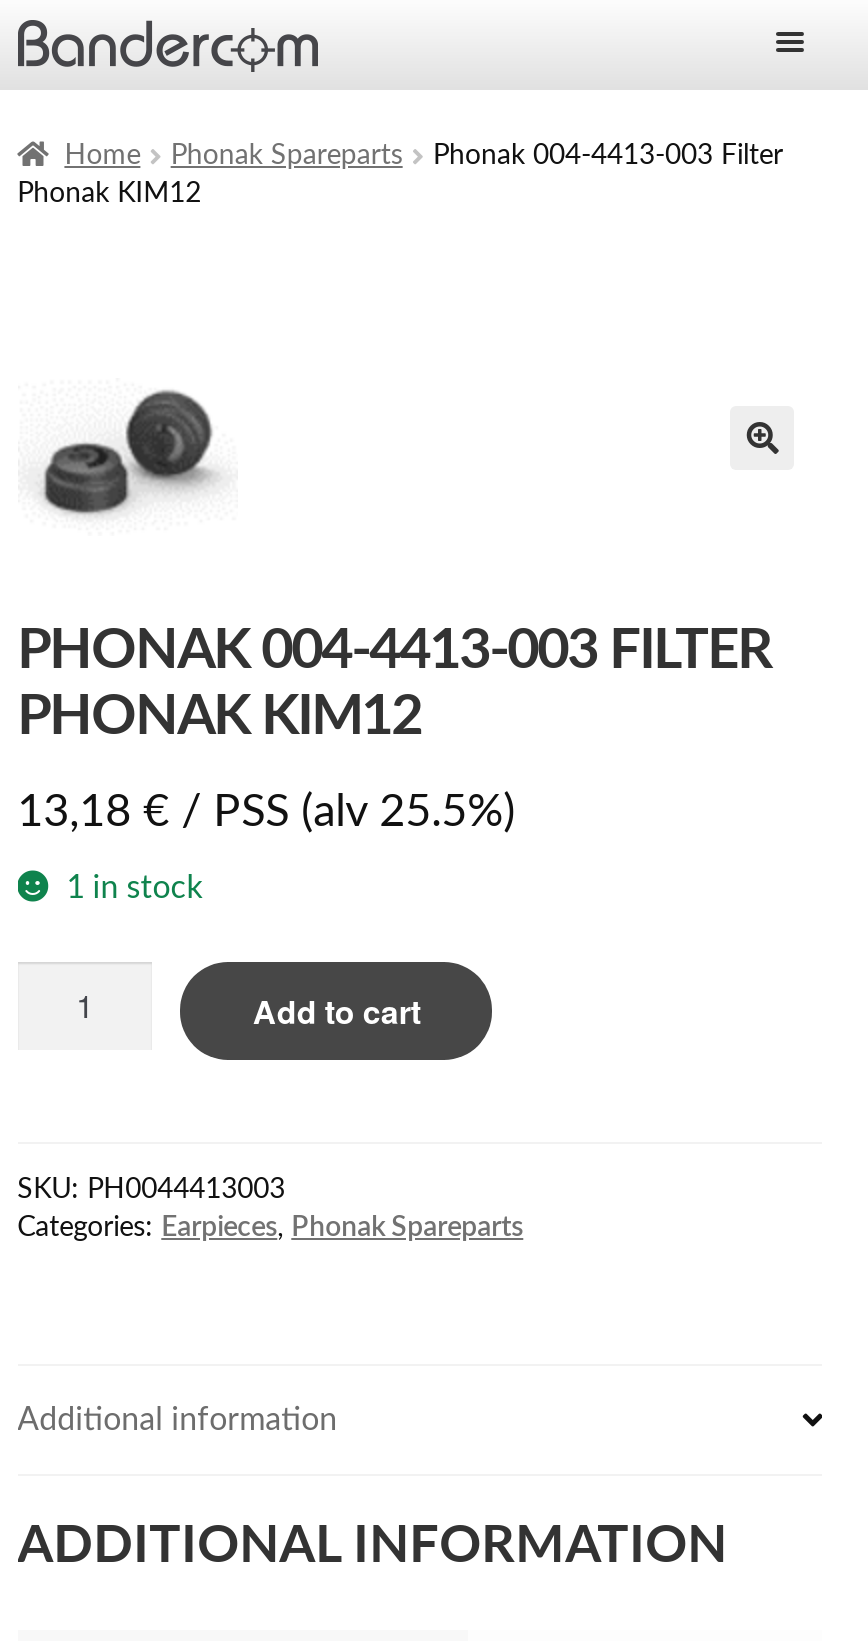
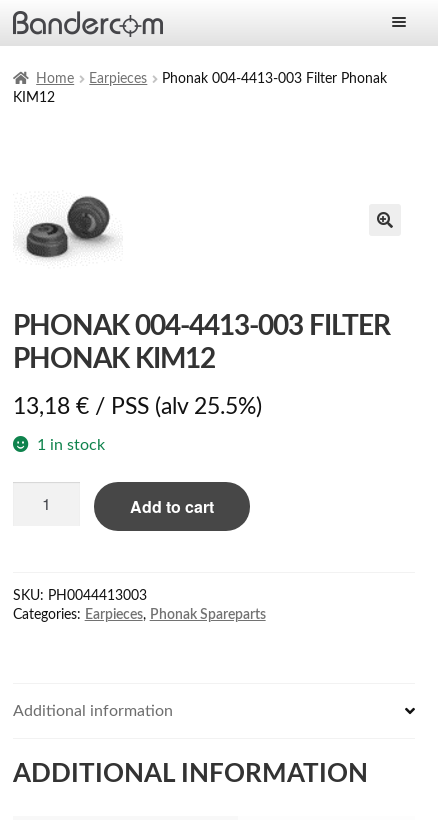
- Phonak Spareparts
- Phonak 004-4413-003 Filter
- Phonak KIM12
+ Earpieces
+ Phonak 004-4413-003 Filter Phonak
+ KIM12
